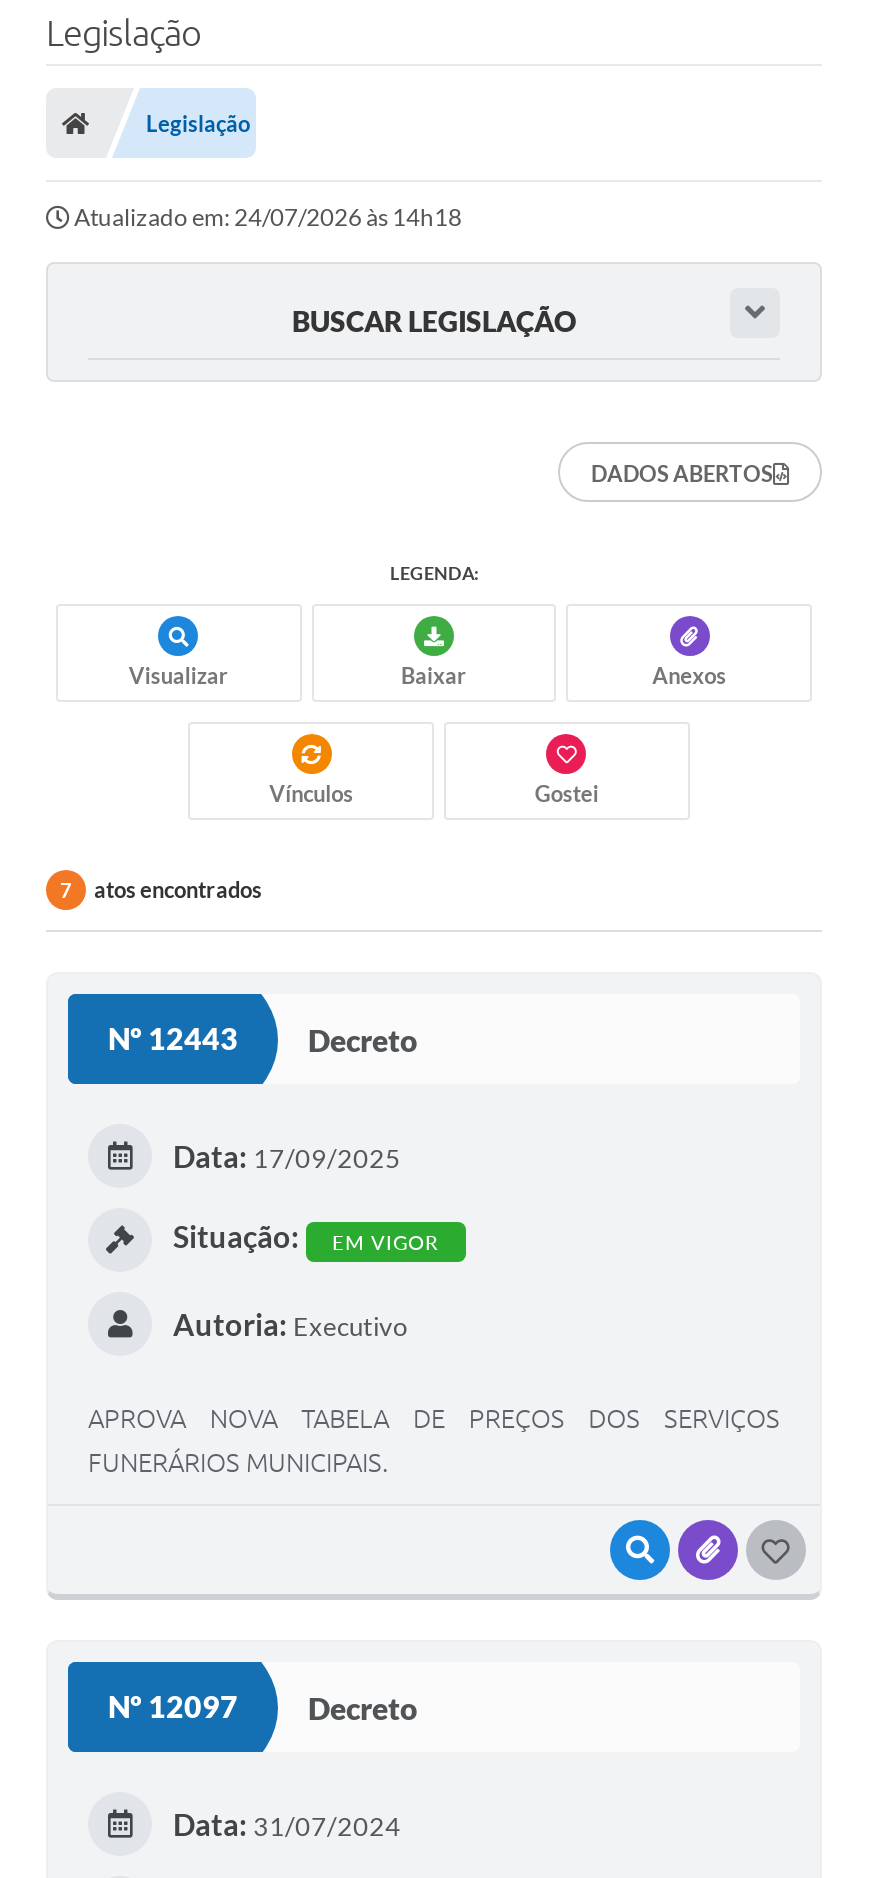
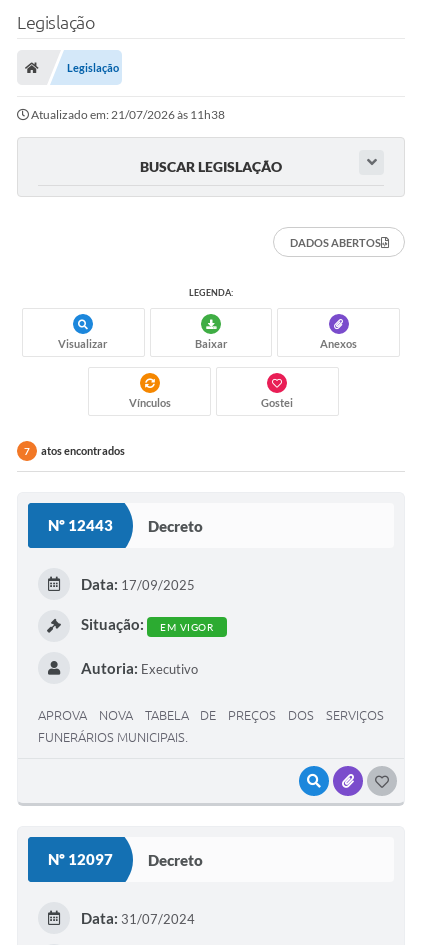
- Atualizado em: 24/07/2026 às 14h18
+ Atualizado em: 21/07/2026 às 11h38
